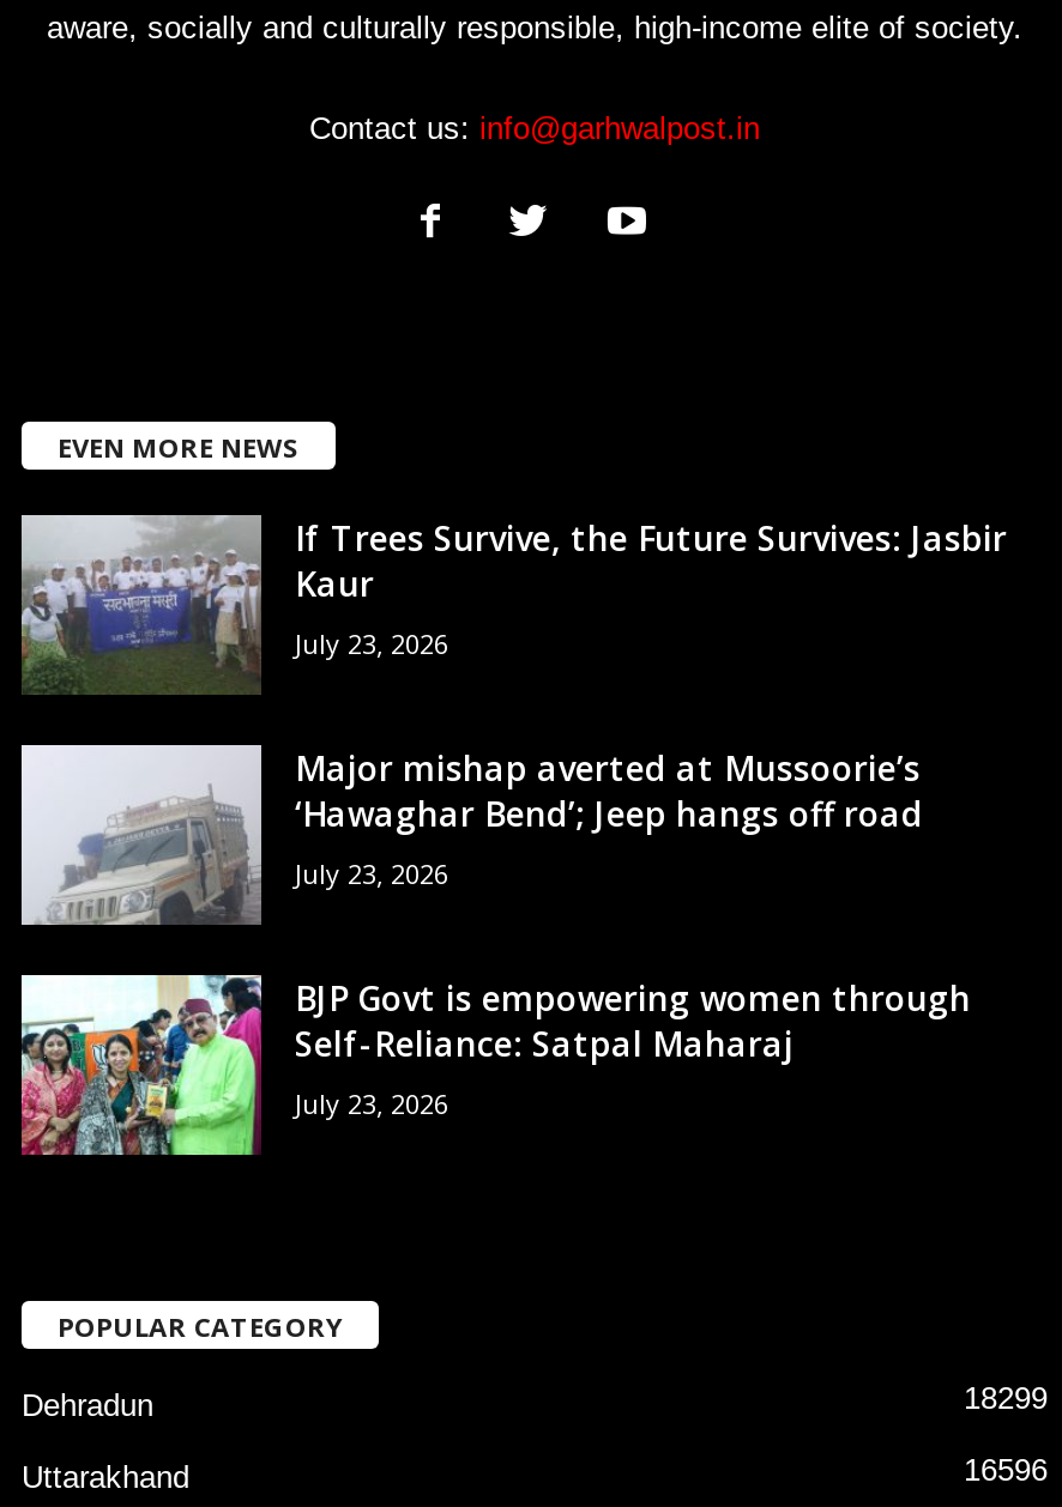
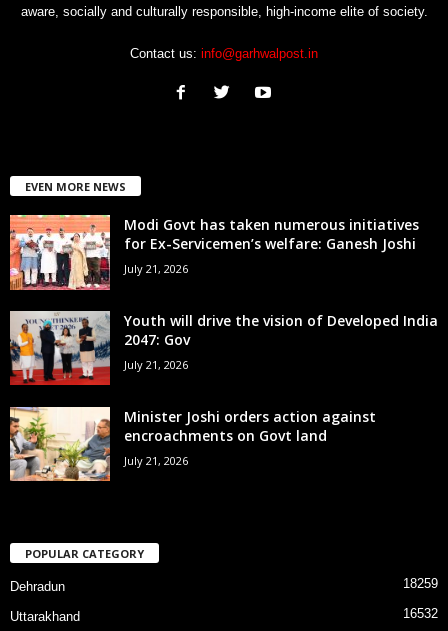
- [image]
- If Trees Survive, the Future Survives: Jasbir
- Kaur
- July 23, 2026
+ [image]
+ Modi Govt has taken numerous initiatives
+ for Ex-Servicemen’s welfare: Ganesh Joshi
+ July 21, 2026

- [image]
- Major mishap averted at Mussoorie’s
- ‘Hawaghar Bend’; Jeep hangs off road
- July 23, 2026
+ [image]
+ Youth will drive the vision of Developed India
+ 2047: Gov
+ July 21, 2026

- [image]
- BJP Govt is empowering women through
- Self-Reliance: Satpal Maharaj
- July 23, 2026
+ [image]
+ Minister Joshi orders action against
+ encroachments on Govt land
+ July 21, 2026

- 18299
+ 18259

- 16596
+ 16532
